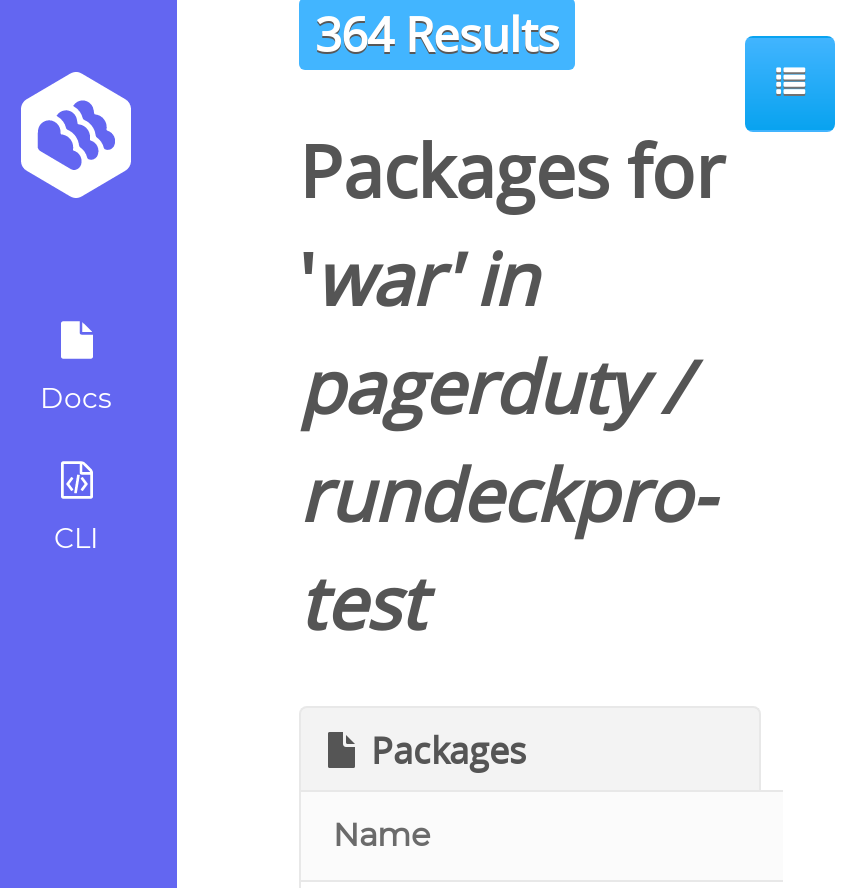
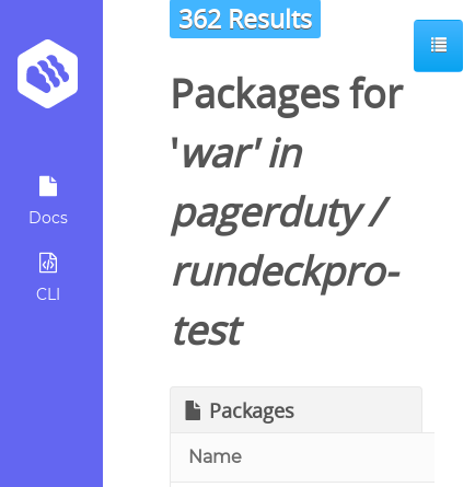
- 364 Results
+ 362 Results
